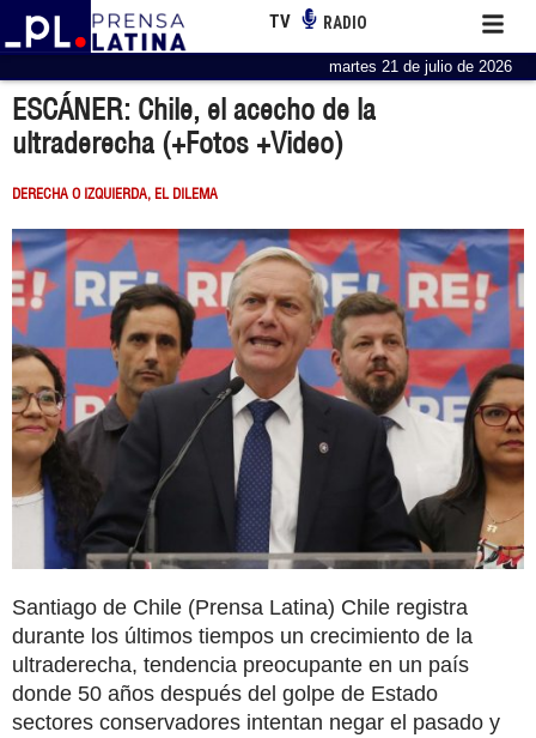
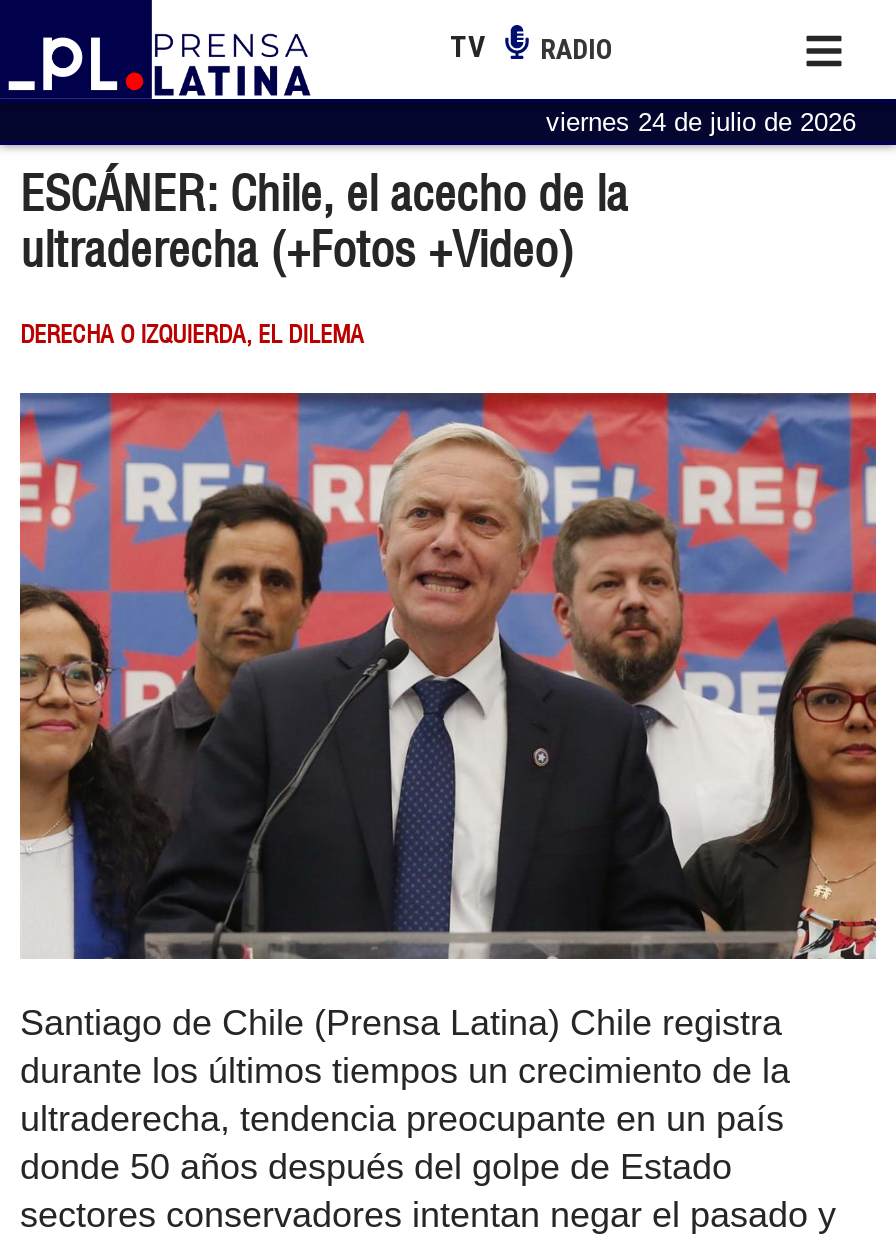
- martes 21 de julio de 2026
+ viernes 24 de julio de 2026
